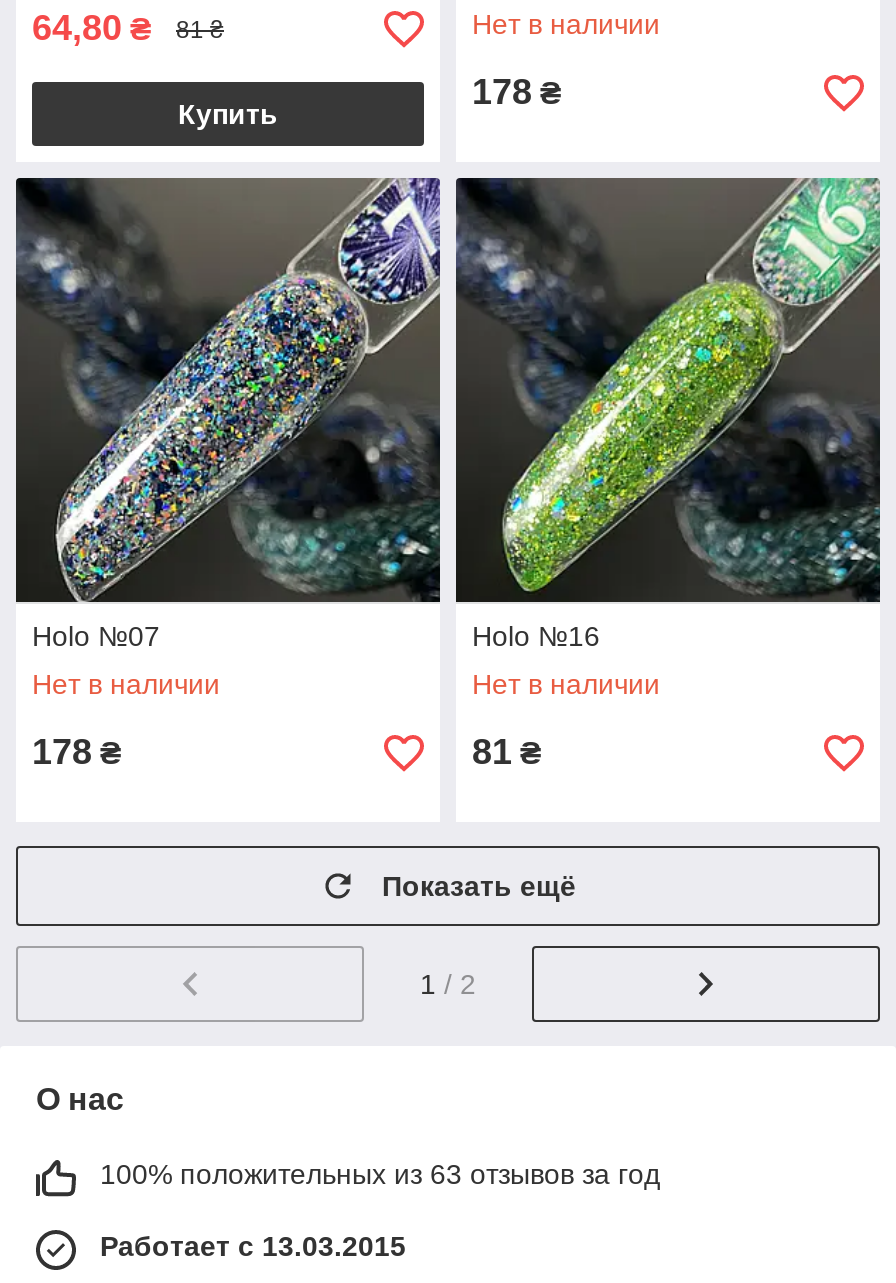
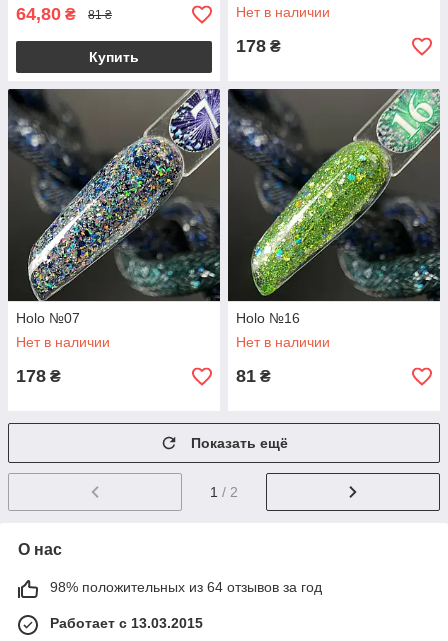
- 100% положительных из 63 отзывов за год
+ 98% положительных из 64 отзывов за год
